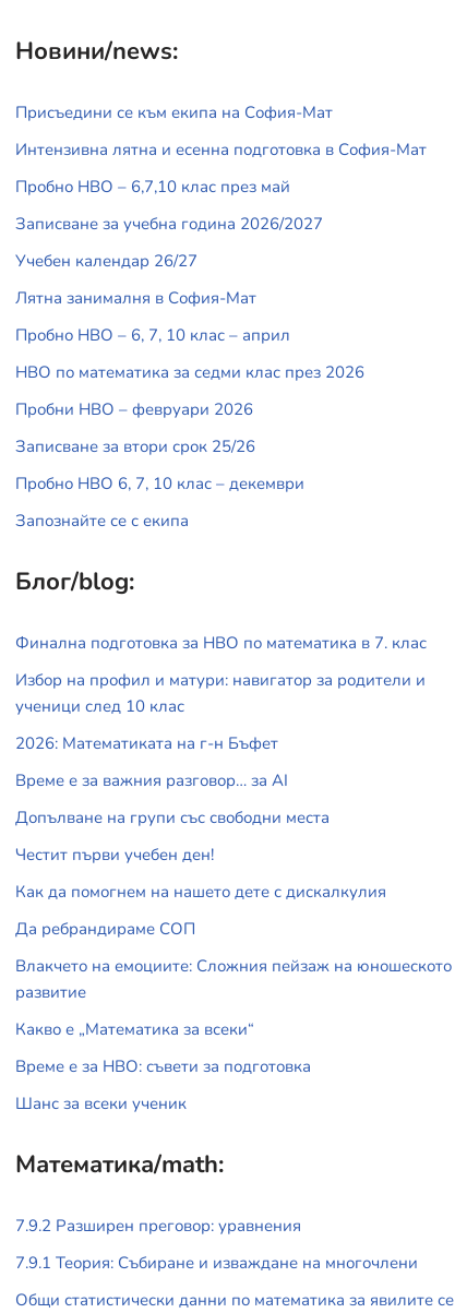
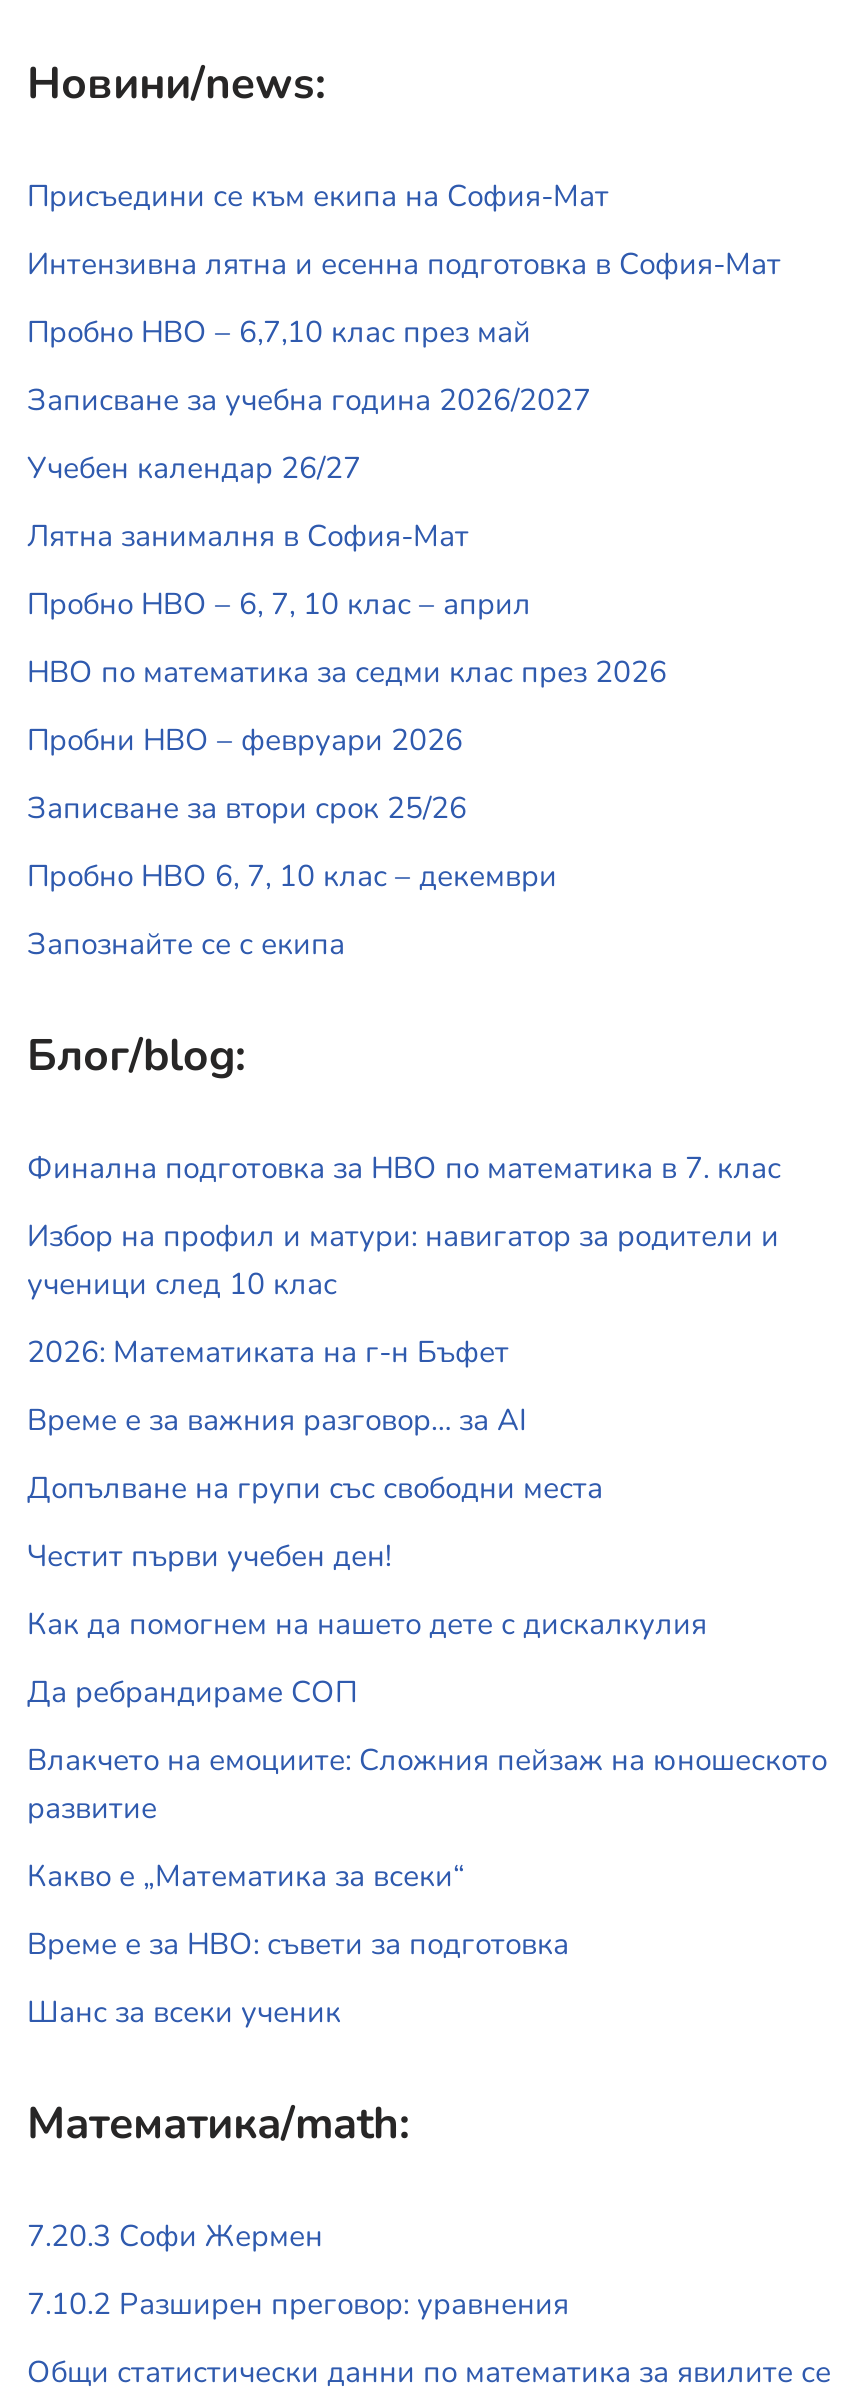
- 7.9.2 Разширен преговор: уравнения
+ 7.20.3 Софи Жермен

- 7.9.1 Теория: Събиране и изваждане на многочлени
+ 7.10.2 Разширен преговор: уравнения
